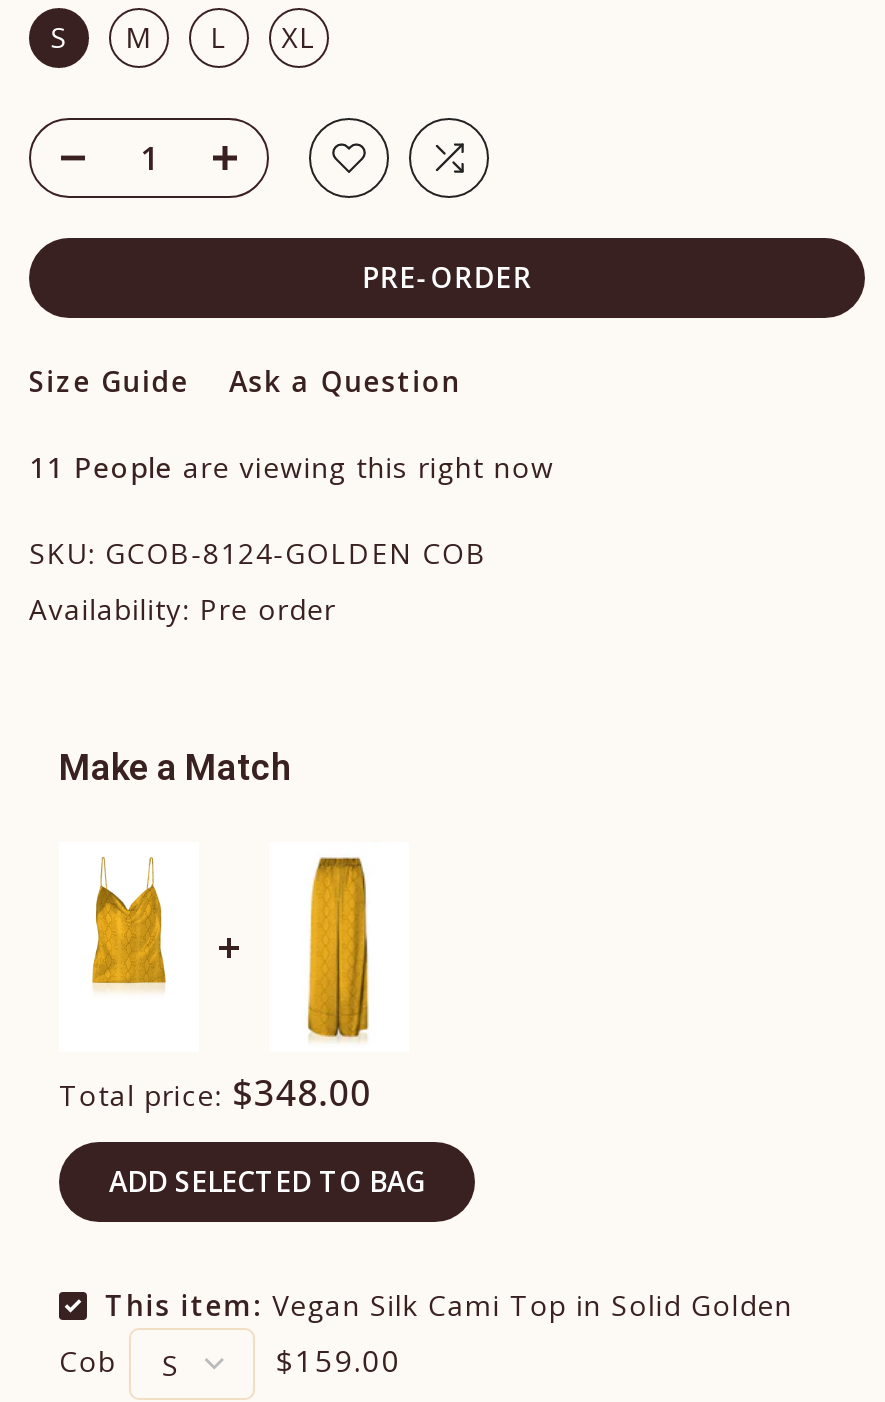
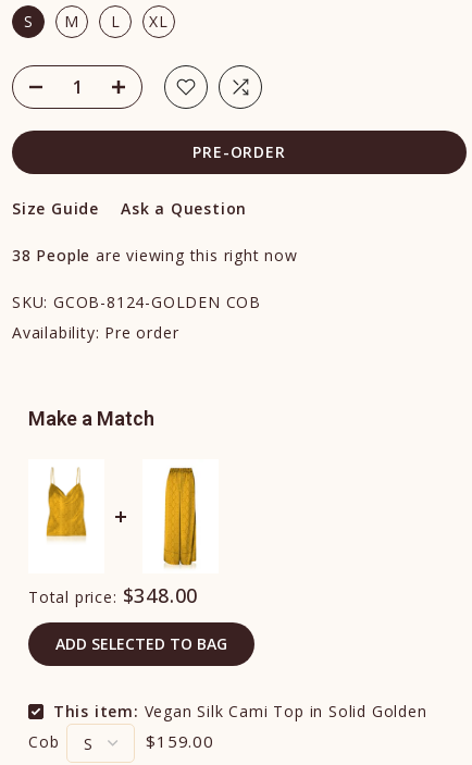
- 11 People are viewing this right now
+ 38 People are viewing this right now
